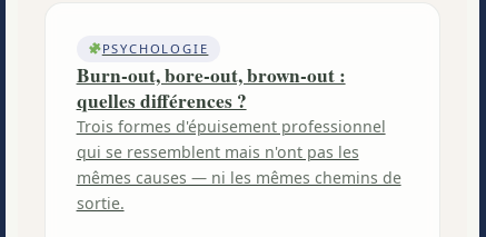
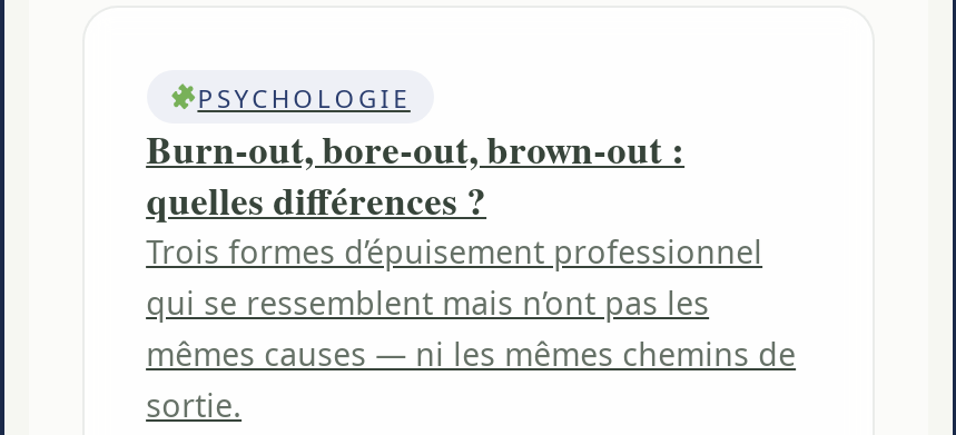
- Trois formes d'épuisement professionnel
+ Trois formes d’épuisement professionnel

- qui se ressemblent mais n'ont pas les
+ qui se ressemblent mais n’ont pas les
